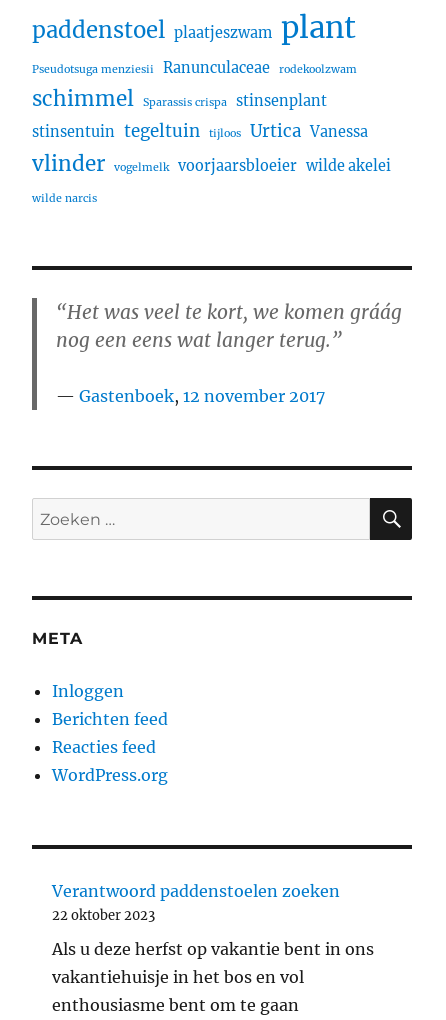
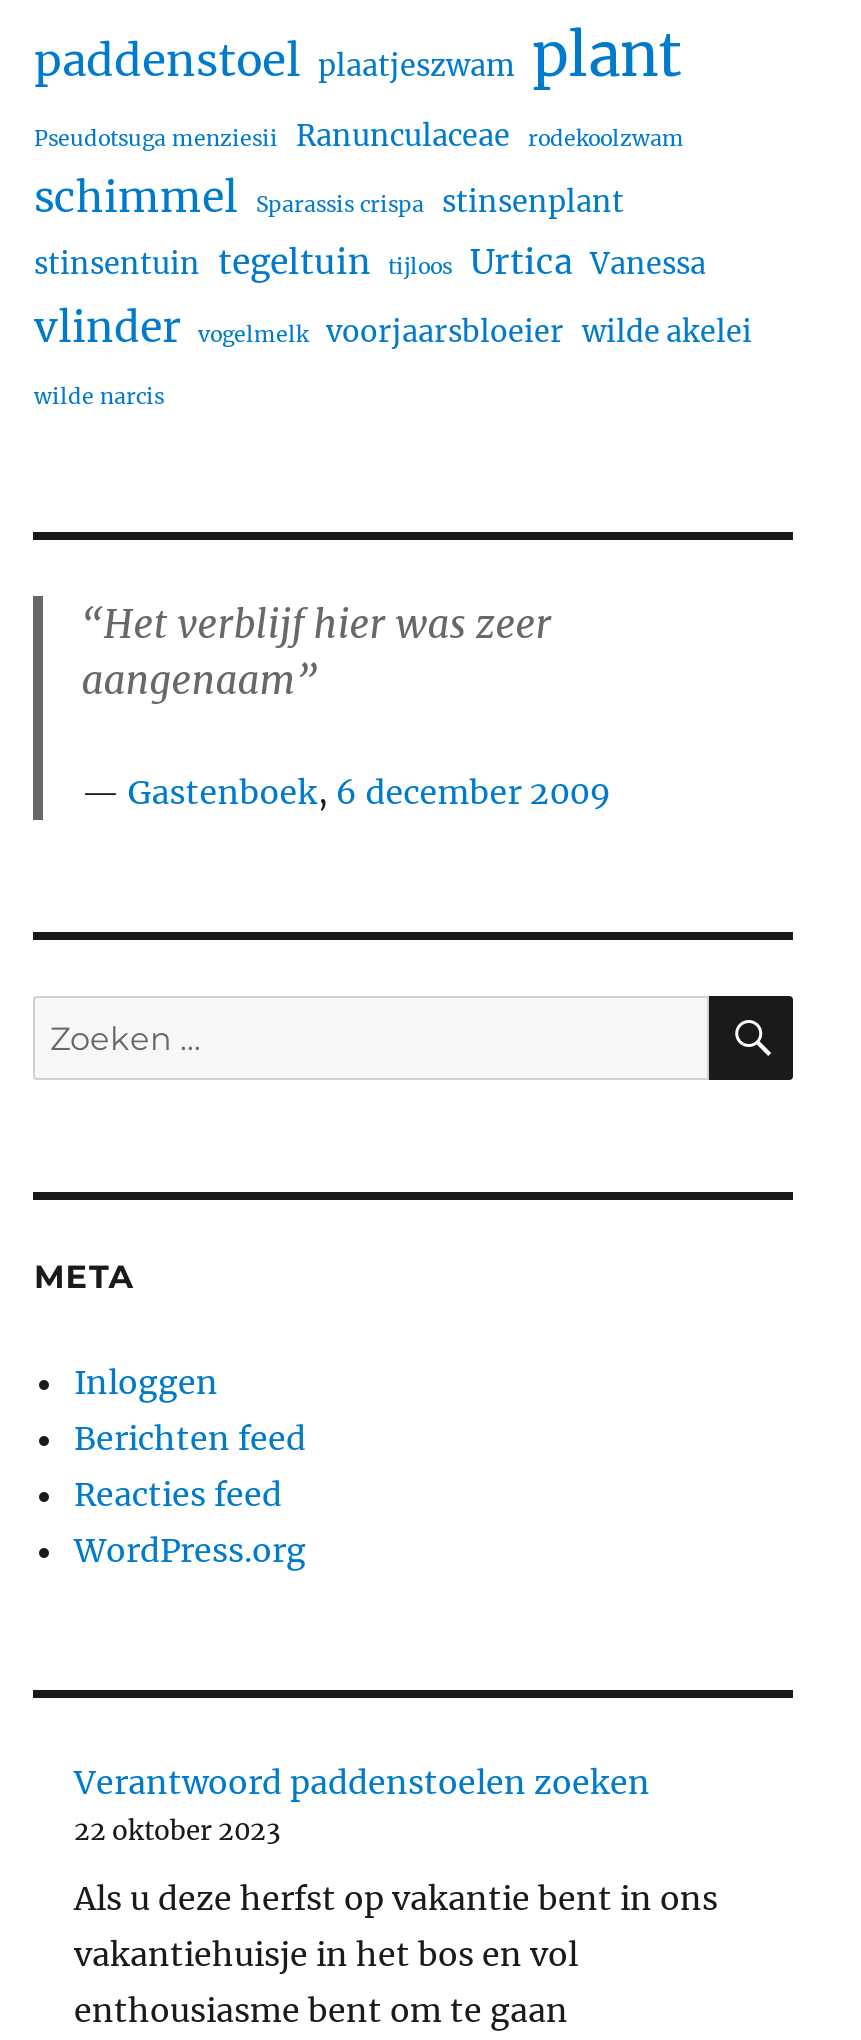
- “Het was veel te kort, we komen gráág
- nog een eens wat langer terug.”
+ “Het verblijf hier was zeer
+ aangenaam”

- Gastenboek, 12 november 2017
+ Gastenboek, 6 december 2009
